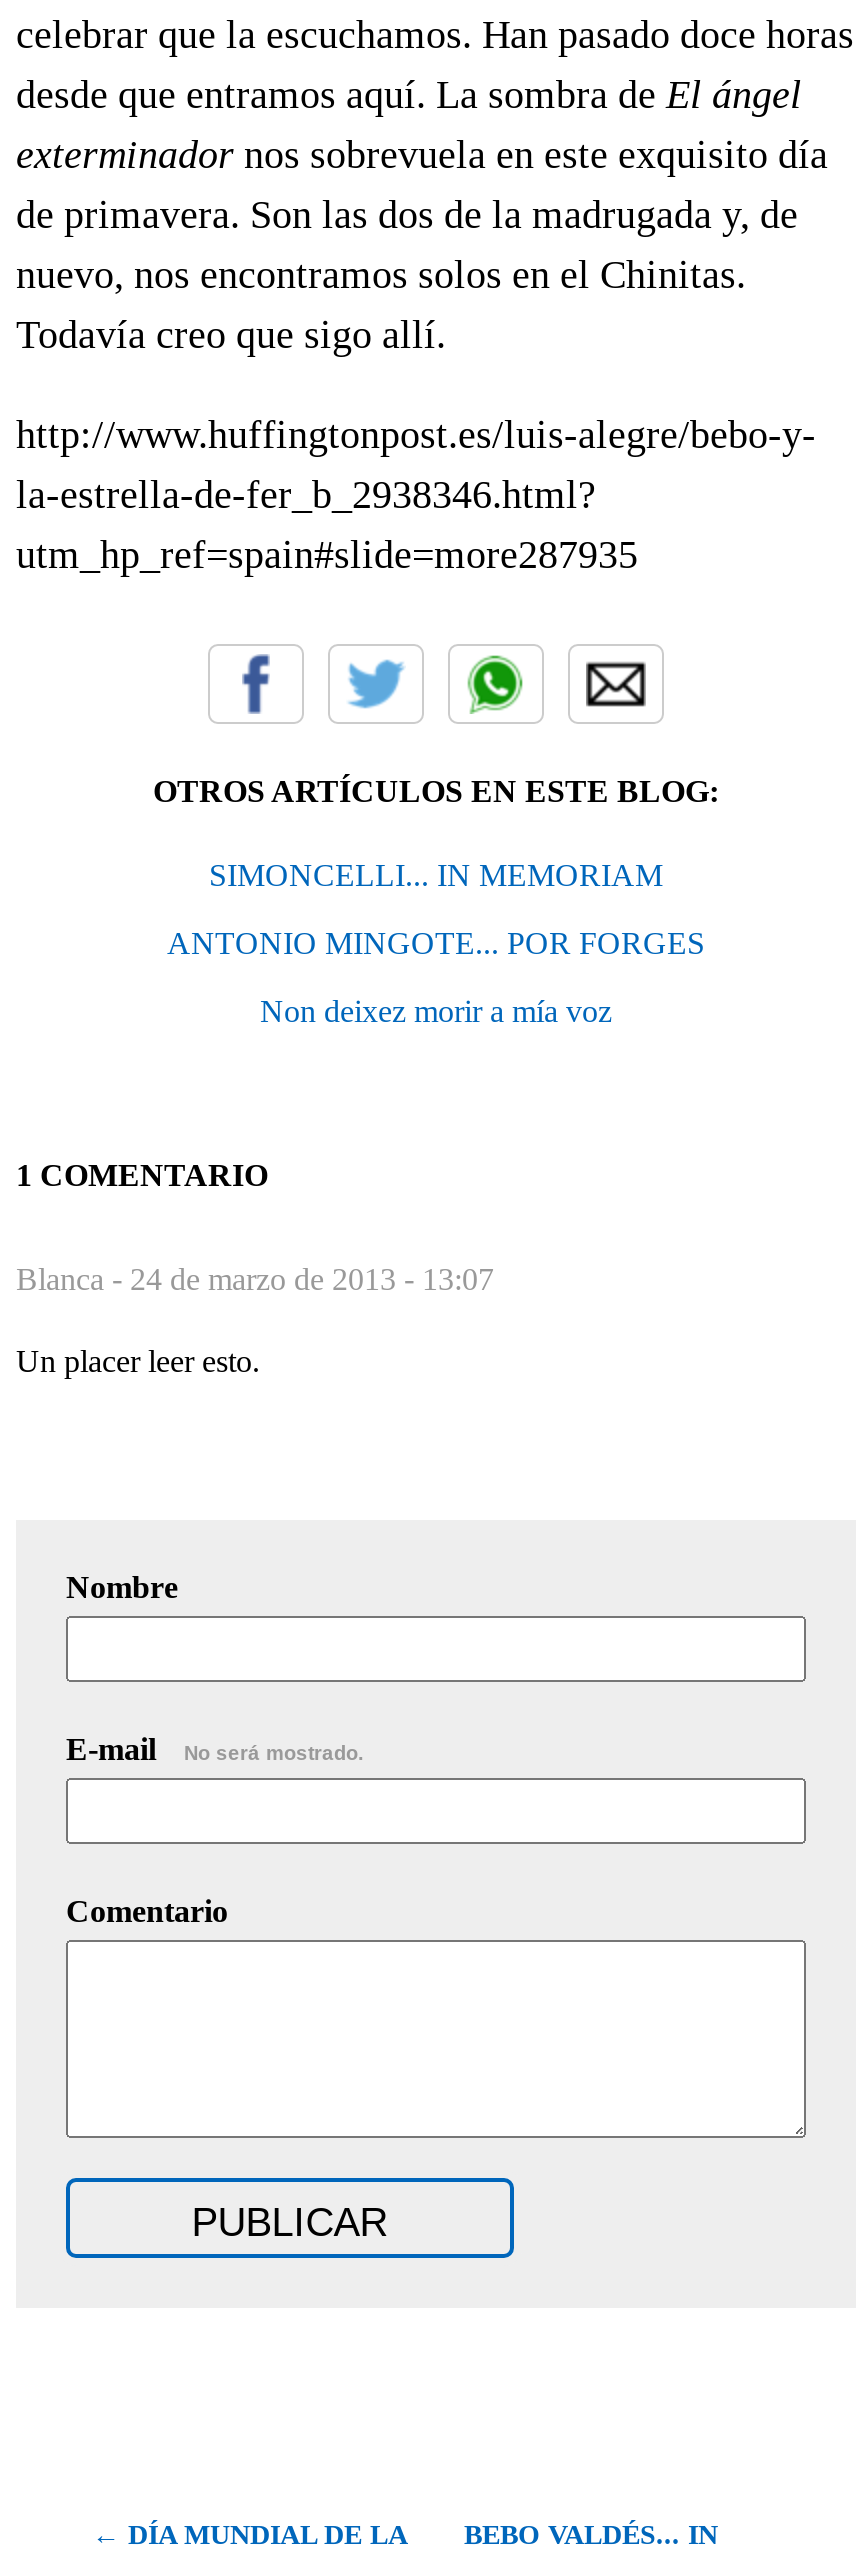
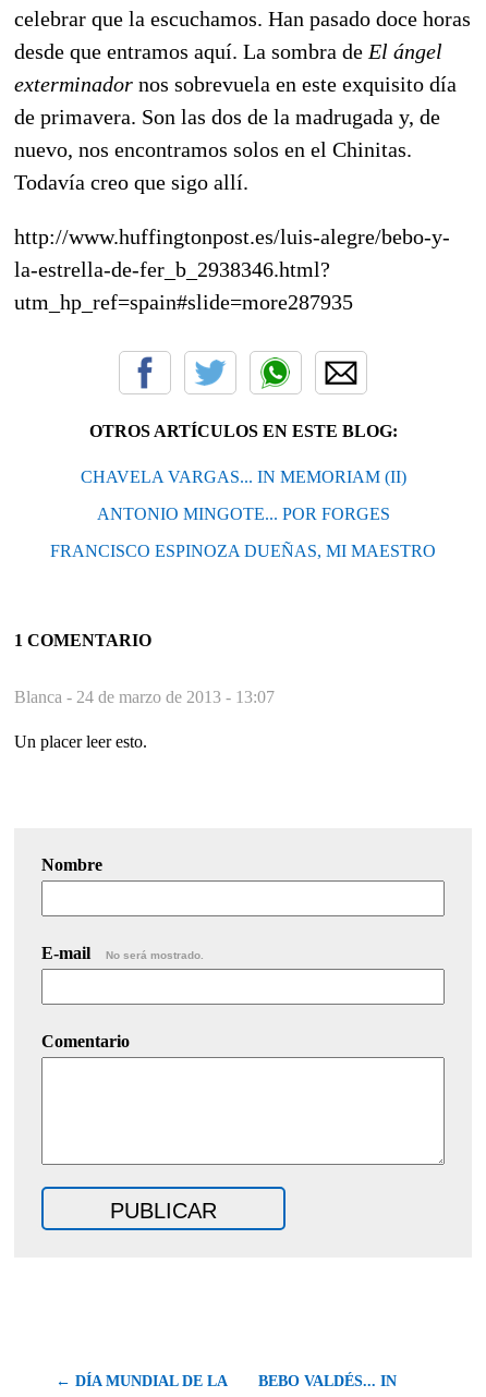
- SIMONCELLI... IN MEMORIAM
+ CHAVELA VARGAS... IN MEMORIAM (II)

- Non deixez morir a mía voz
+ FRANCISCO ESPINOZA DUEÑAS, MI MAESTRO
